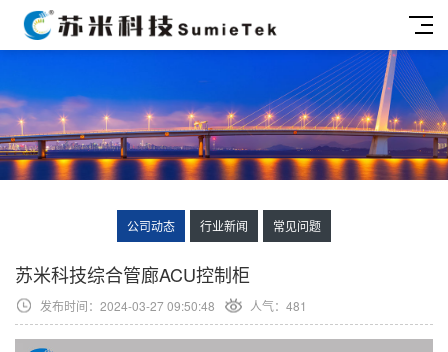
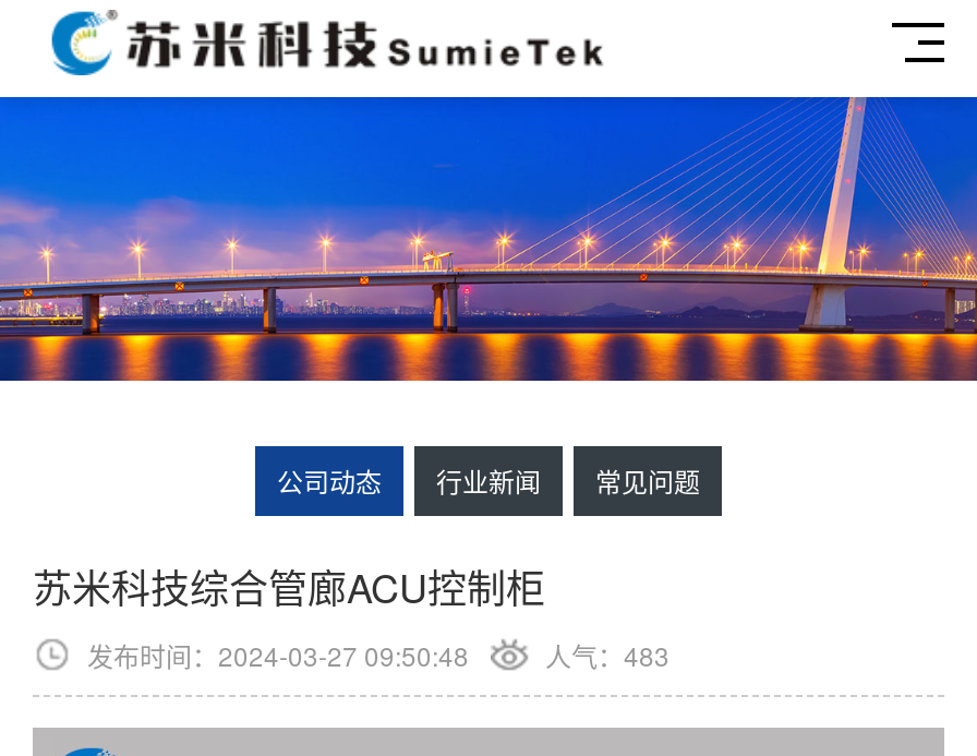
- 人气：481
+ 人气：483
